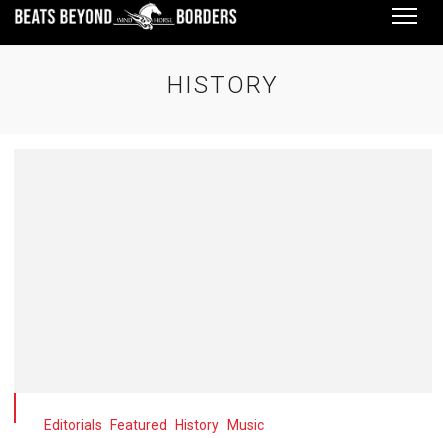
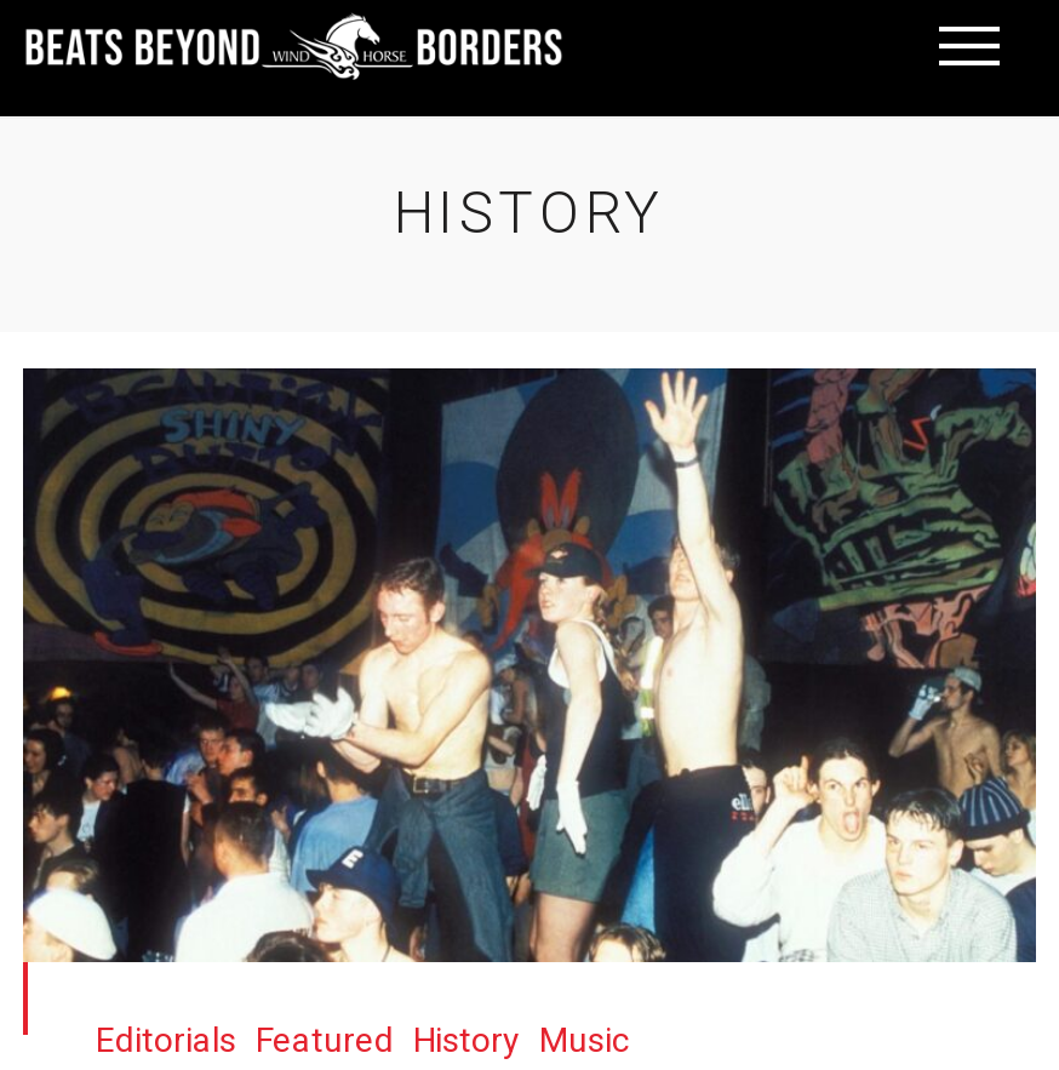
+ [image]
